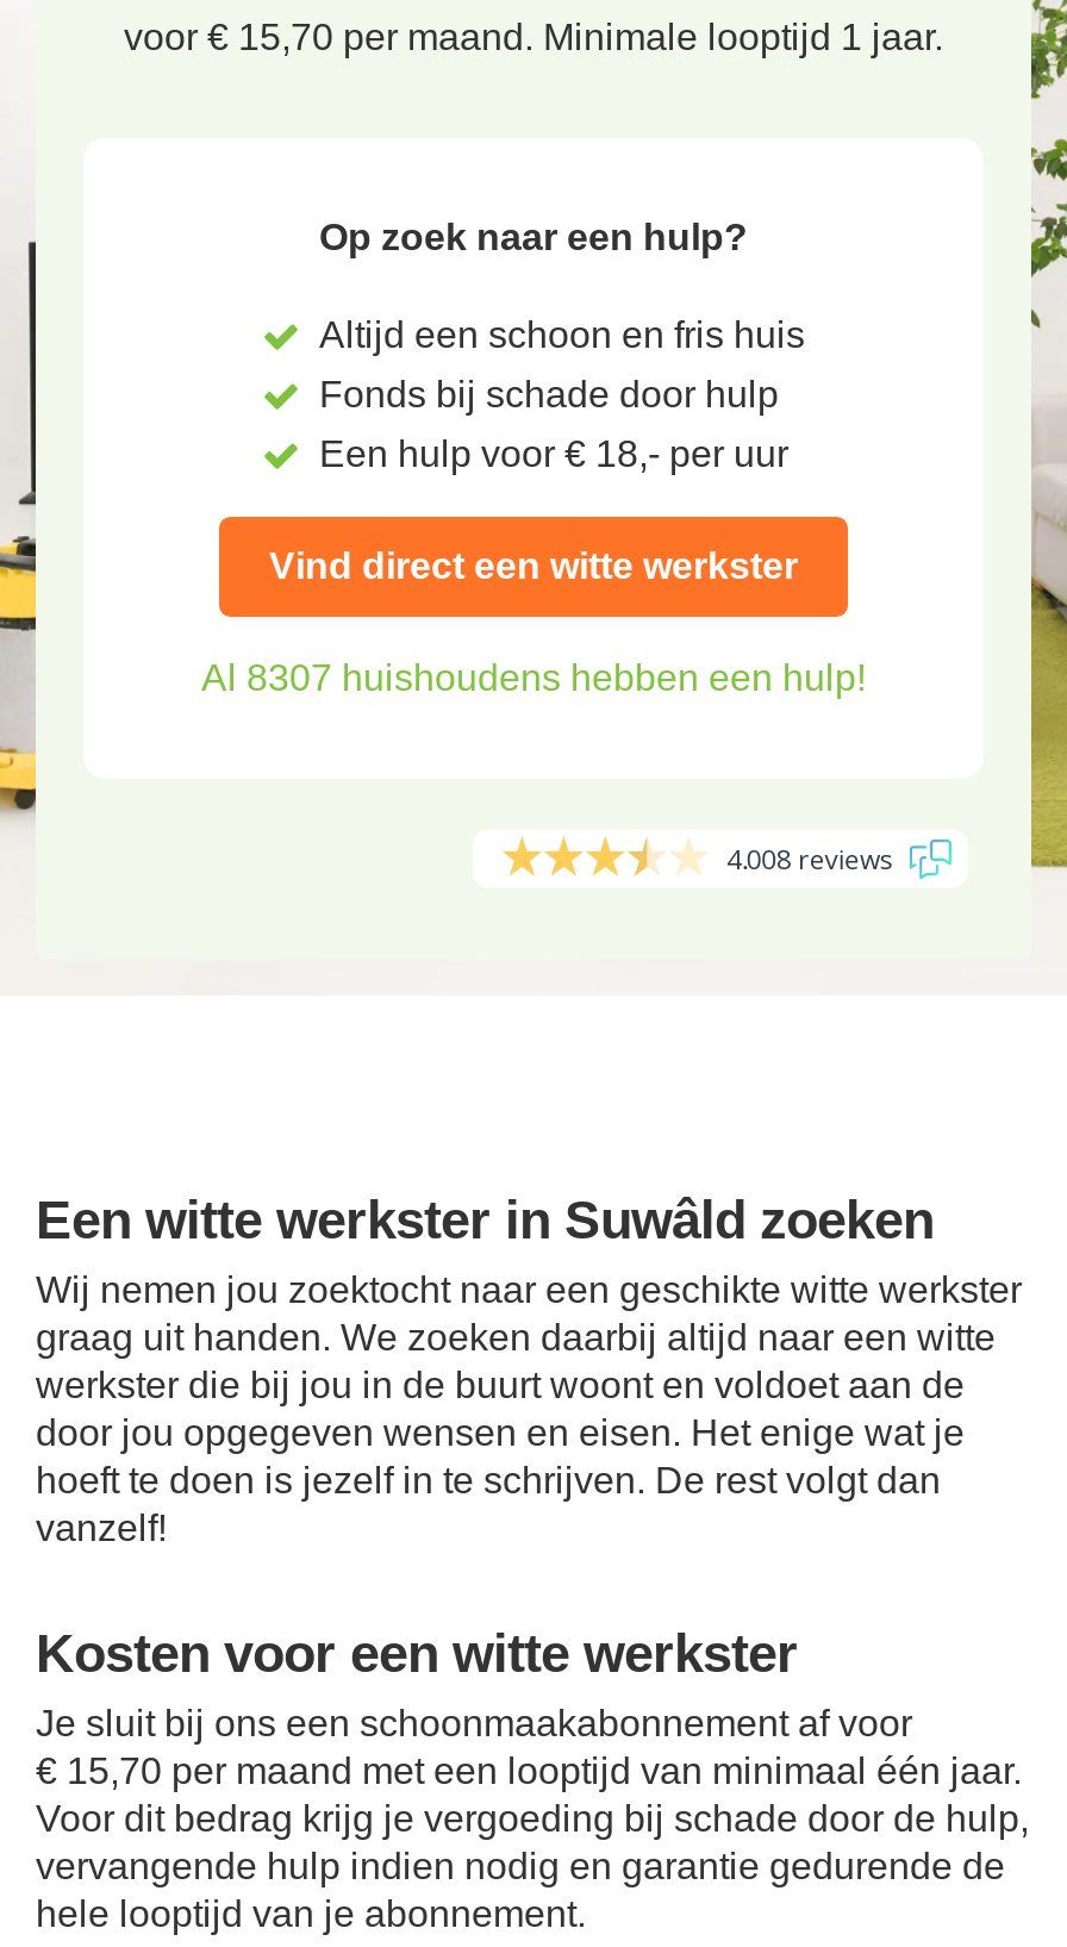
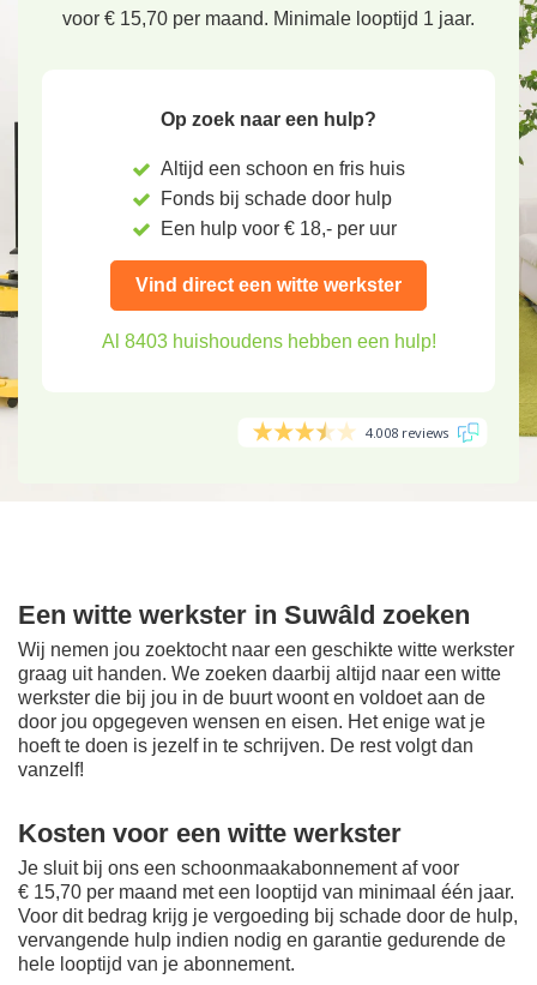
- Al 8307 huishoudens hebben een hulp!
+ Al 8403 huishoudens hebben een hulp!
